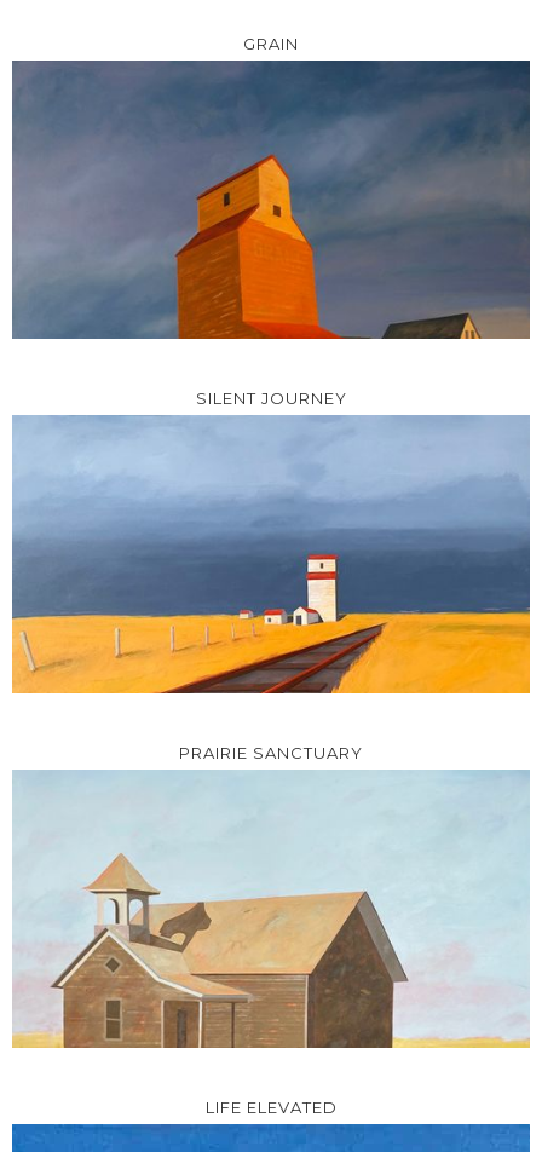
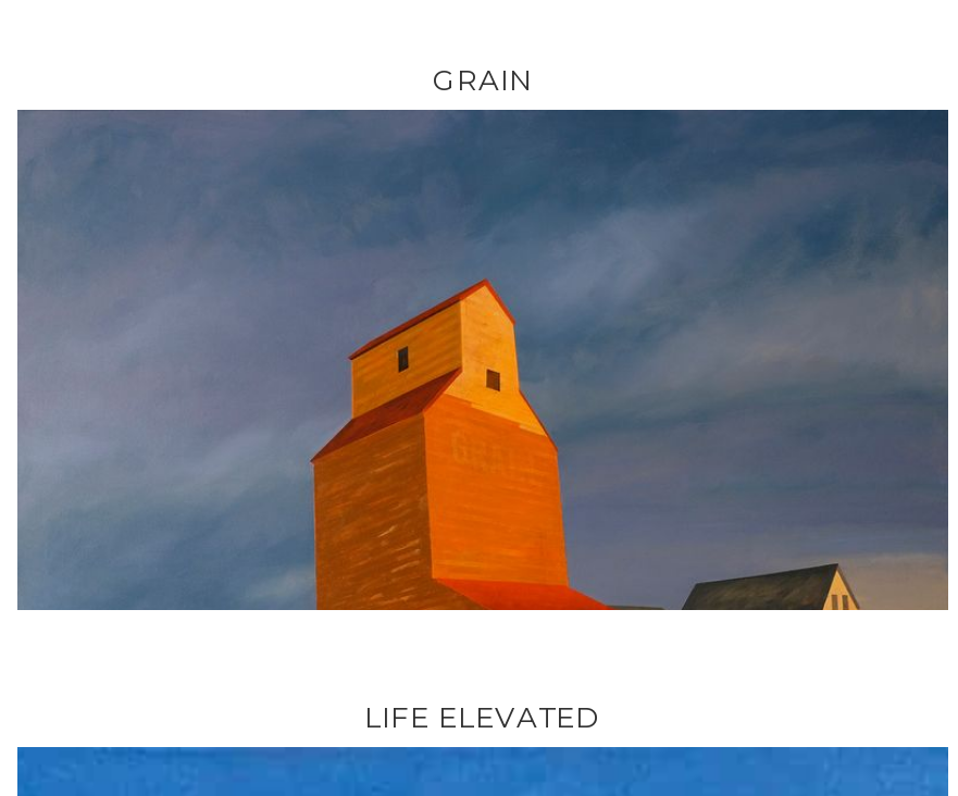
- SILENT JOURNEY

- [image]

- PRAIRIE SANCTUARY

- [image]
